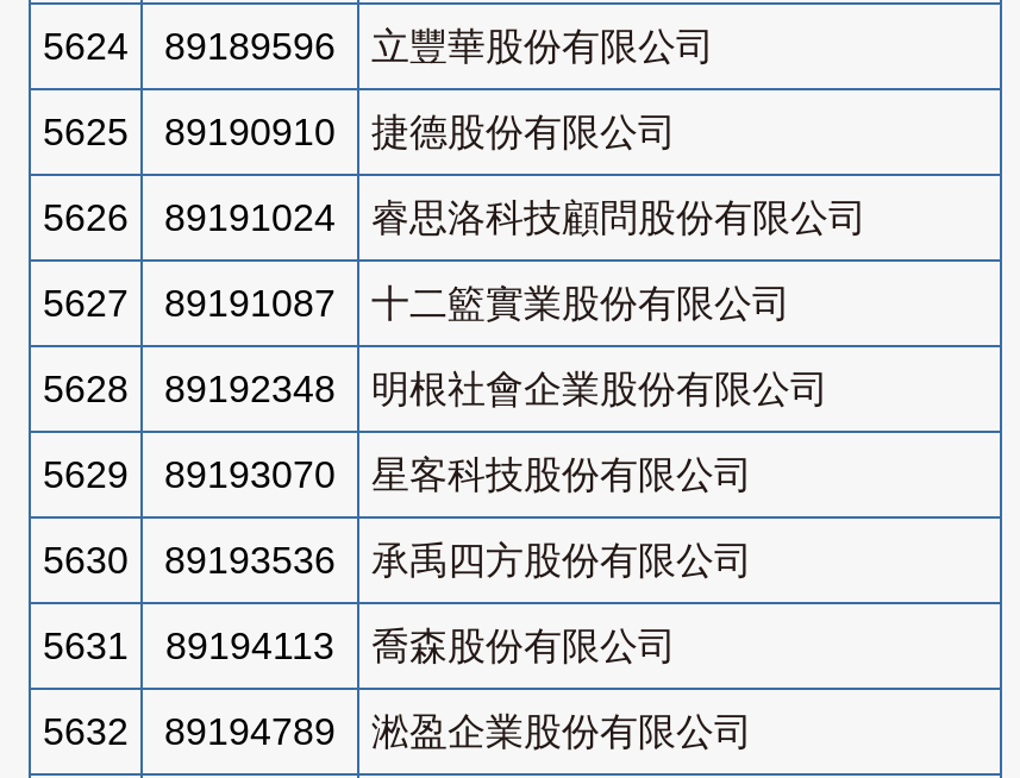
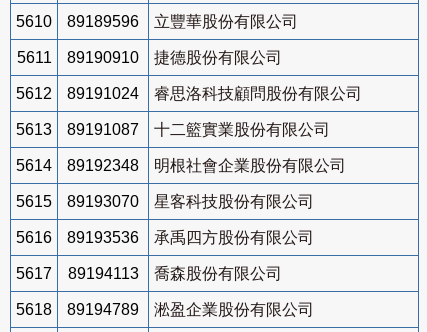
- 5624 89189596 立豐華股份有限公司
+ 5610 89189596 立豐華股份有限公司

- 5625 89190910 捷德股份有限公司
+ 5611 89190910 捷德股份有限公司

- 5626 89191024 睿思洛科技顧問股份有限公司
+ 5612 89191024 睿思洛科技顧問股份有限公司

- 5627 89191087 十二籃實業股份有限公司
+ 5613 89191087 十二籃實業股份有限公司

- 5628 89192348 明根社會企業股份有限公司
+ 5614 89192348 明根社會企業股份有限公司

- 5629 89193070 星客科技股份有限公司
+ 5615 89193070 星客科技股份有限公司

- 5630 89193536 承禹四方股份有限公司
+ 5616 89193536 承禹四方股份有限公司

- 5631 89194113 喬森股份有限公司
+ 5617 89194113 喬森股份有限公司

- 5632 89194789 淞盈企業股份有限公司
+ 5618 89194789 淞盈企業股份有限公司
